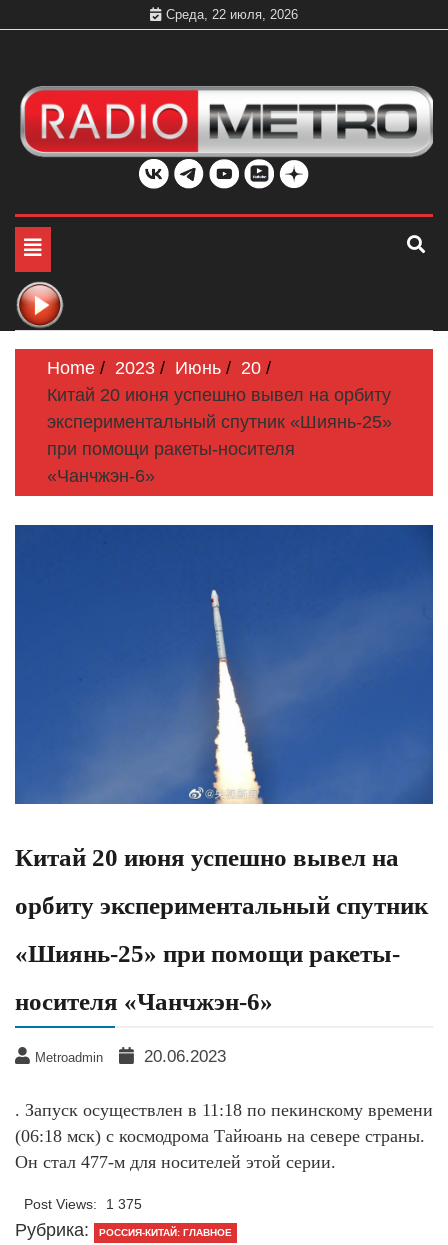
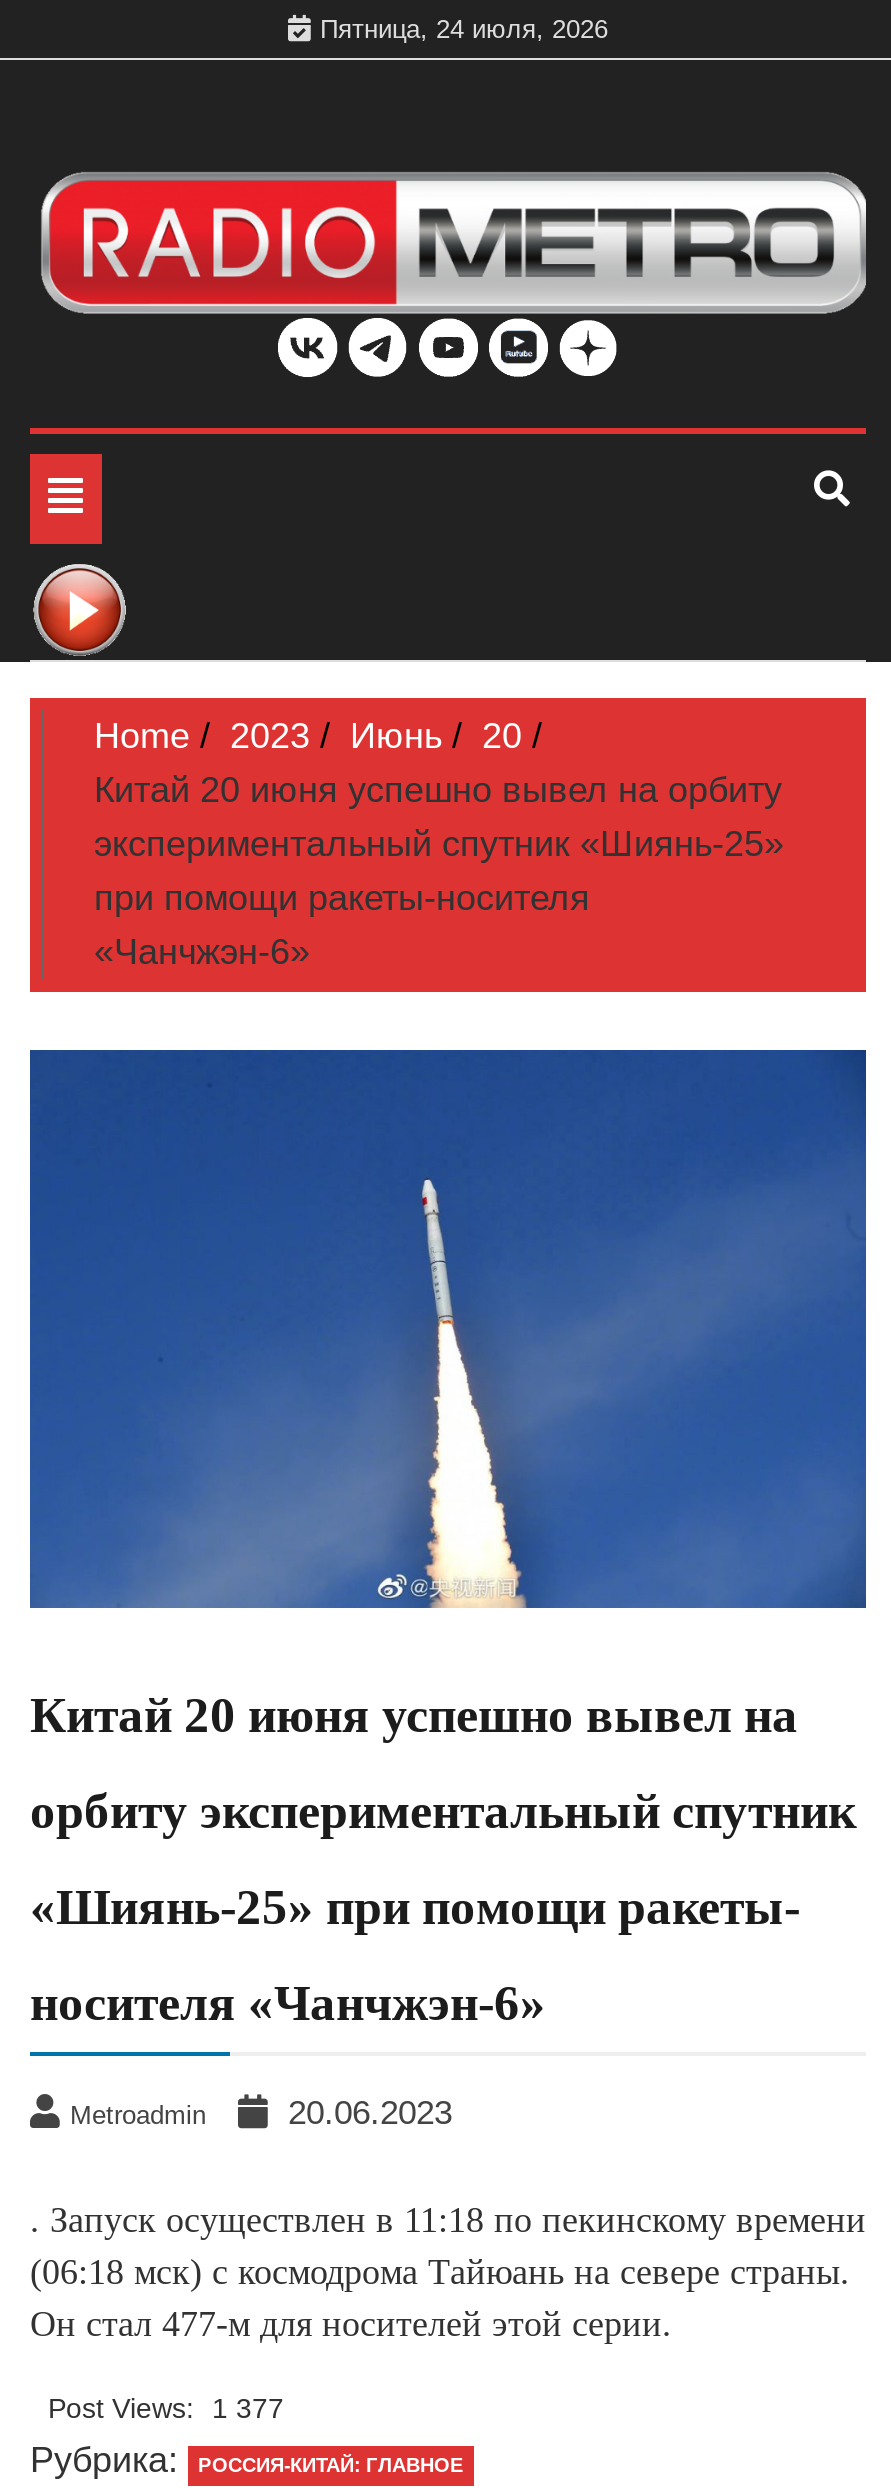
- Среда, 22 июля, 2026
+ Пятница, 24 июля, 2026

- Post Views: 1 375
+ Post Views: 1 377
